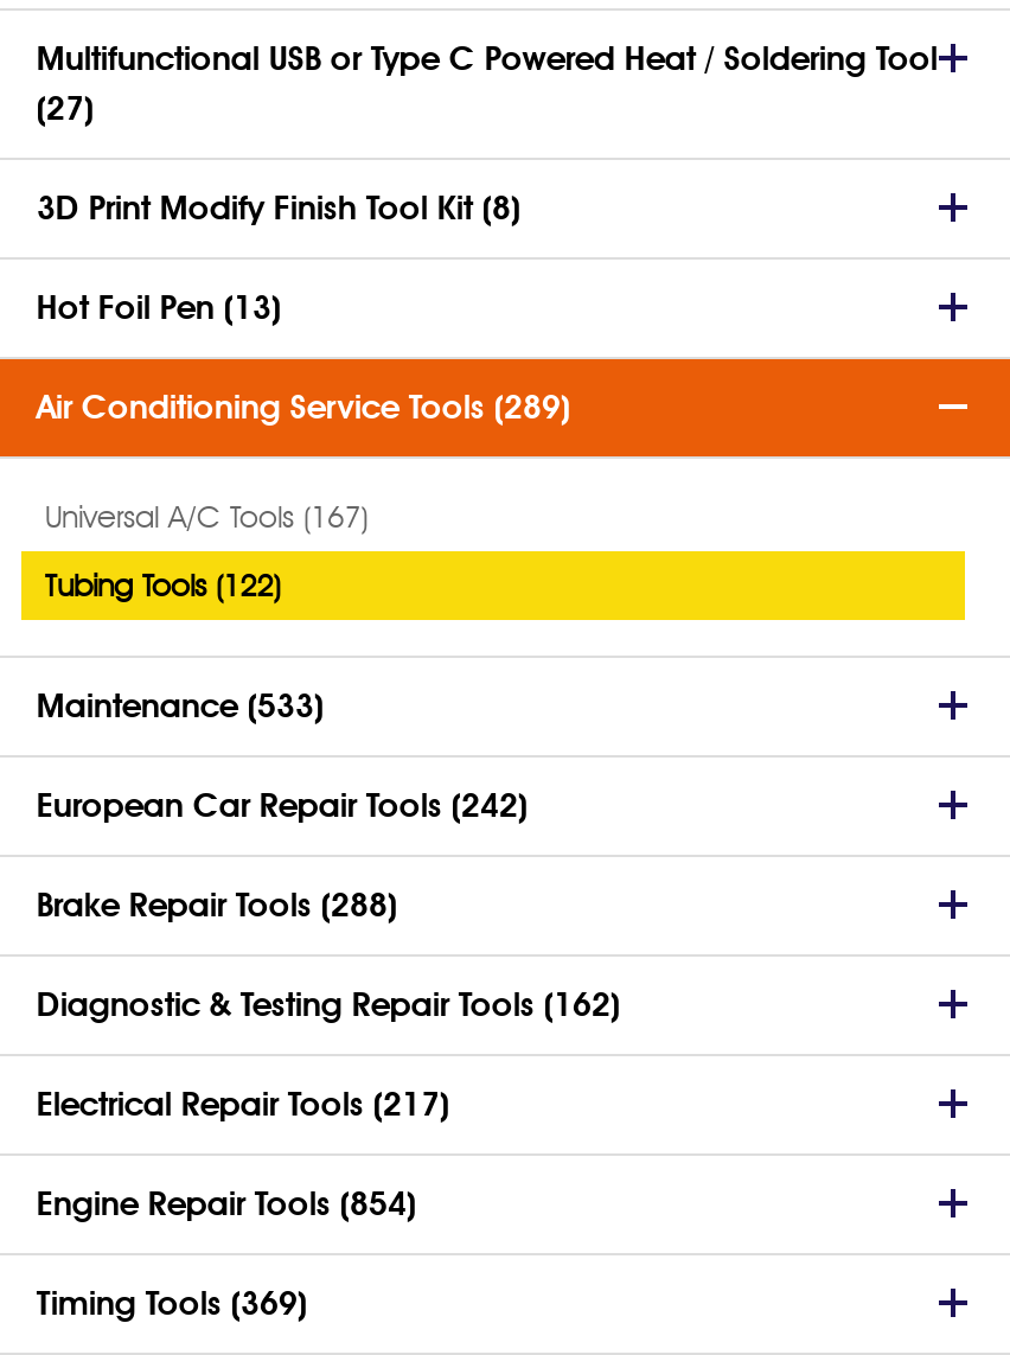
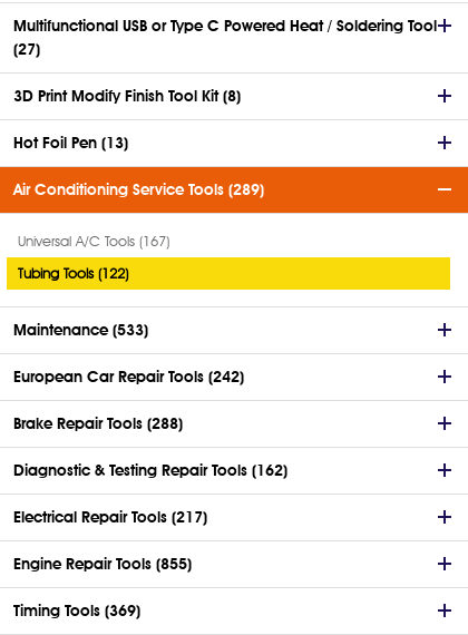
- Engine Repair Tools (854)
+ Engine Repair Tools (855)
